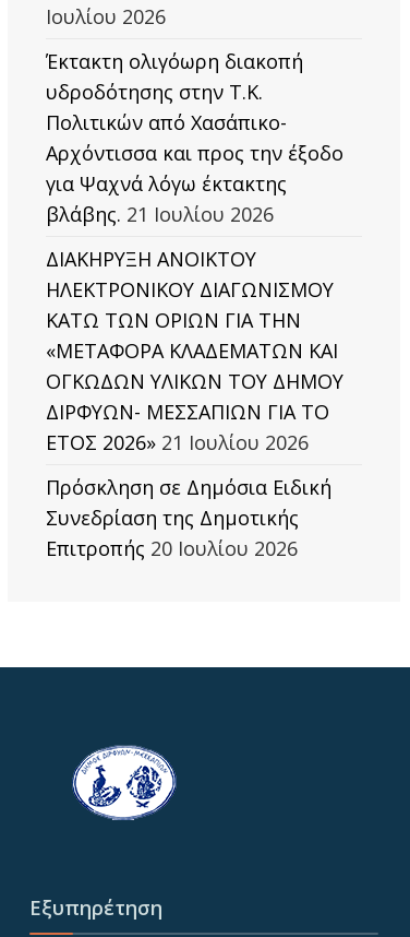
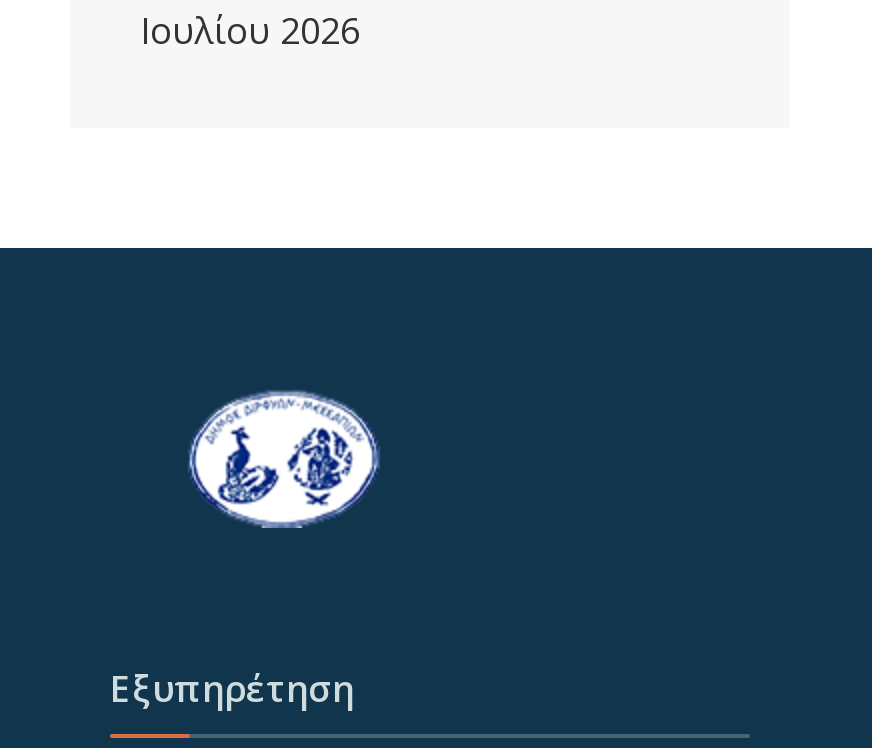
- Έκτακτη ολιγόωρη διακοπή
- υδροδότησης στην Τ.Κ.
- Πολιτικών από Χασάπικο-
- Αρχόντισσα και προς την έξοδο
- για Ψαχνά λόγω έκτακτης
- βλάβης. 21 Ιουλίου 2026
- ΔΙΑΚΗΡΥΞΗ ΑΝΟΙΚΤΟΥ
- ΗΛΕΚΤΡΟΝΙΚΟΥ ΔΙΑΓΩΝΙΣΜΟΥ
- ΚΑΤΩ ΤΩΝ ΟΡΙΩΝ ΓΙΑ ΤΗΝ
- «ΜΕΤΑΦΟΡΑ ΚΛΑΔΕΜΑΤΩΝ ΚΑΙ
- ΟΓΚΩΔΩΝ ΥΛΙΚΩΝ ΤΟΥ ΔΗΜΟΥ
- ΔΙΡΦΥΩΝ- ΜΕΣΣΑΠΙΩΝ ΓΙΑ ΤΟ
- ΕΤΟΣ 2026» 21 Ιουλίου 2026
- Πρόσκληση σε Δημόσια Ειδική
- Συνεδρίαση της Δημοτικής
- Επιτροπής 20 Ιουλίου 2026
